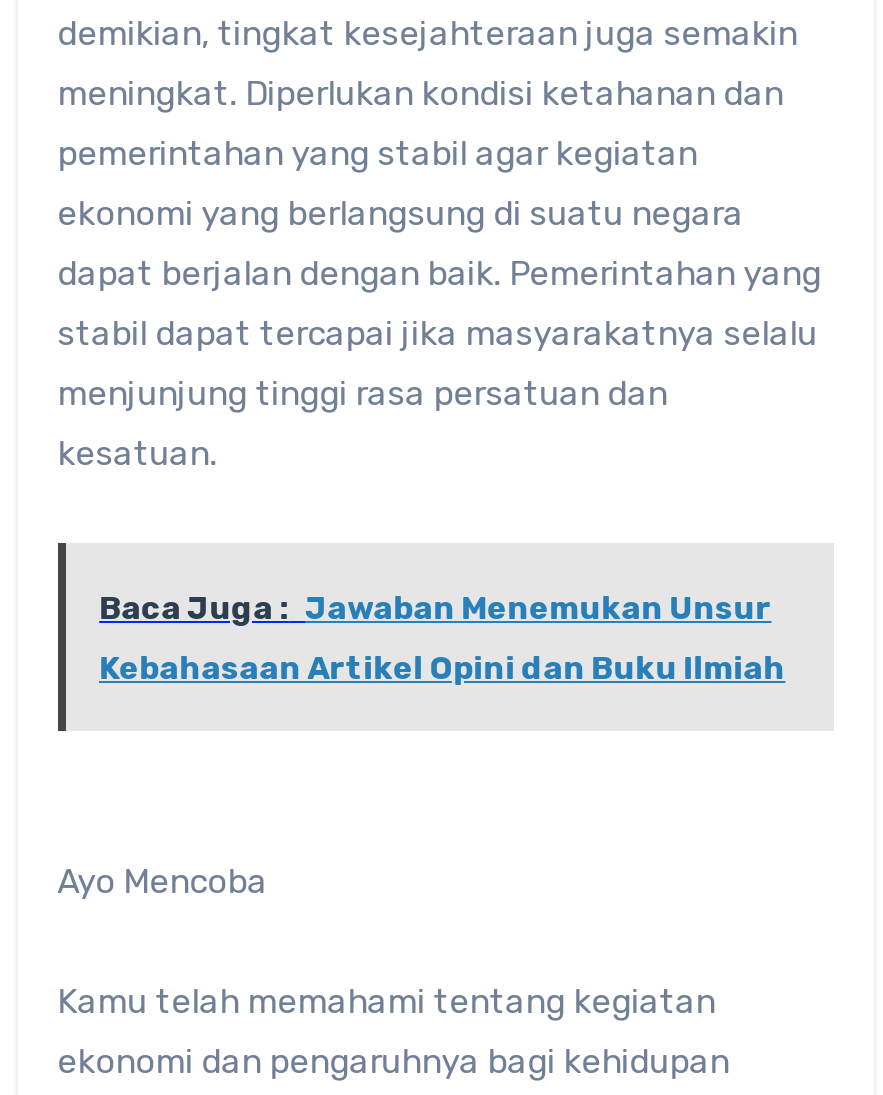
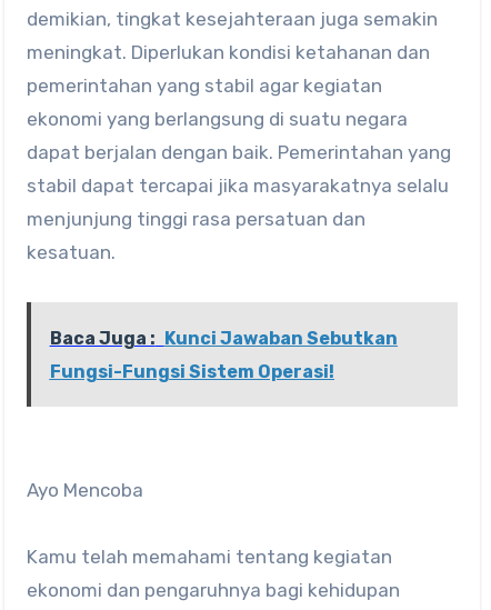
- Baca Juga : Jawaban Menemukan Unsur
+ Baca Juga : Kunci Jawaban Sebutkan

- Kebahasaan Artikel Opini dan Buku Ilmiah
+ Fungsi-Fungsi Sistem Operasi!
